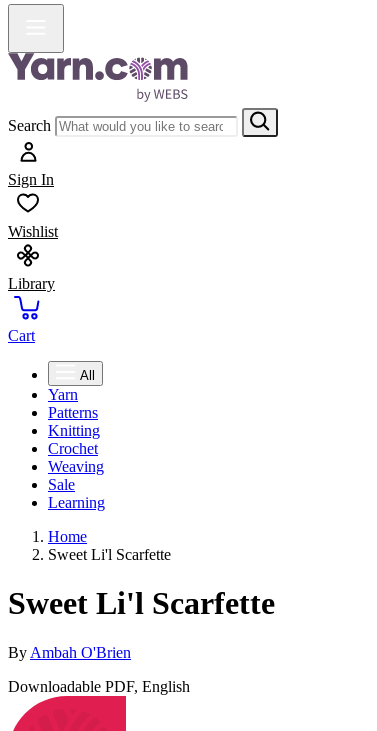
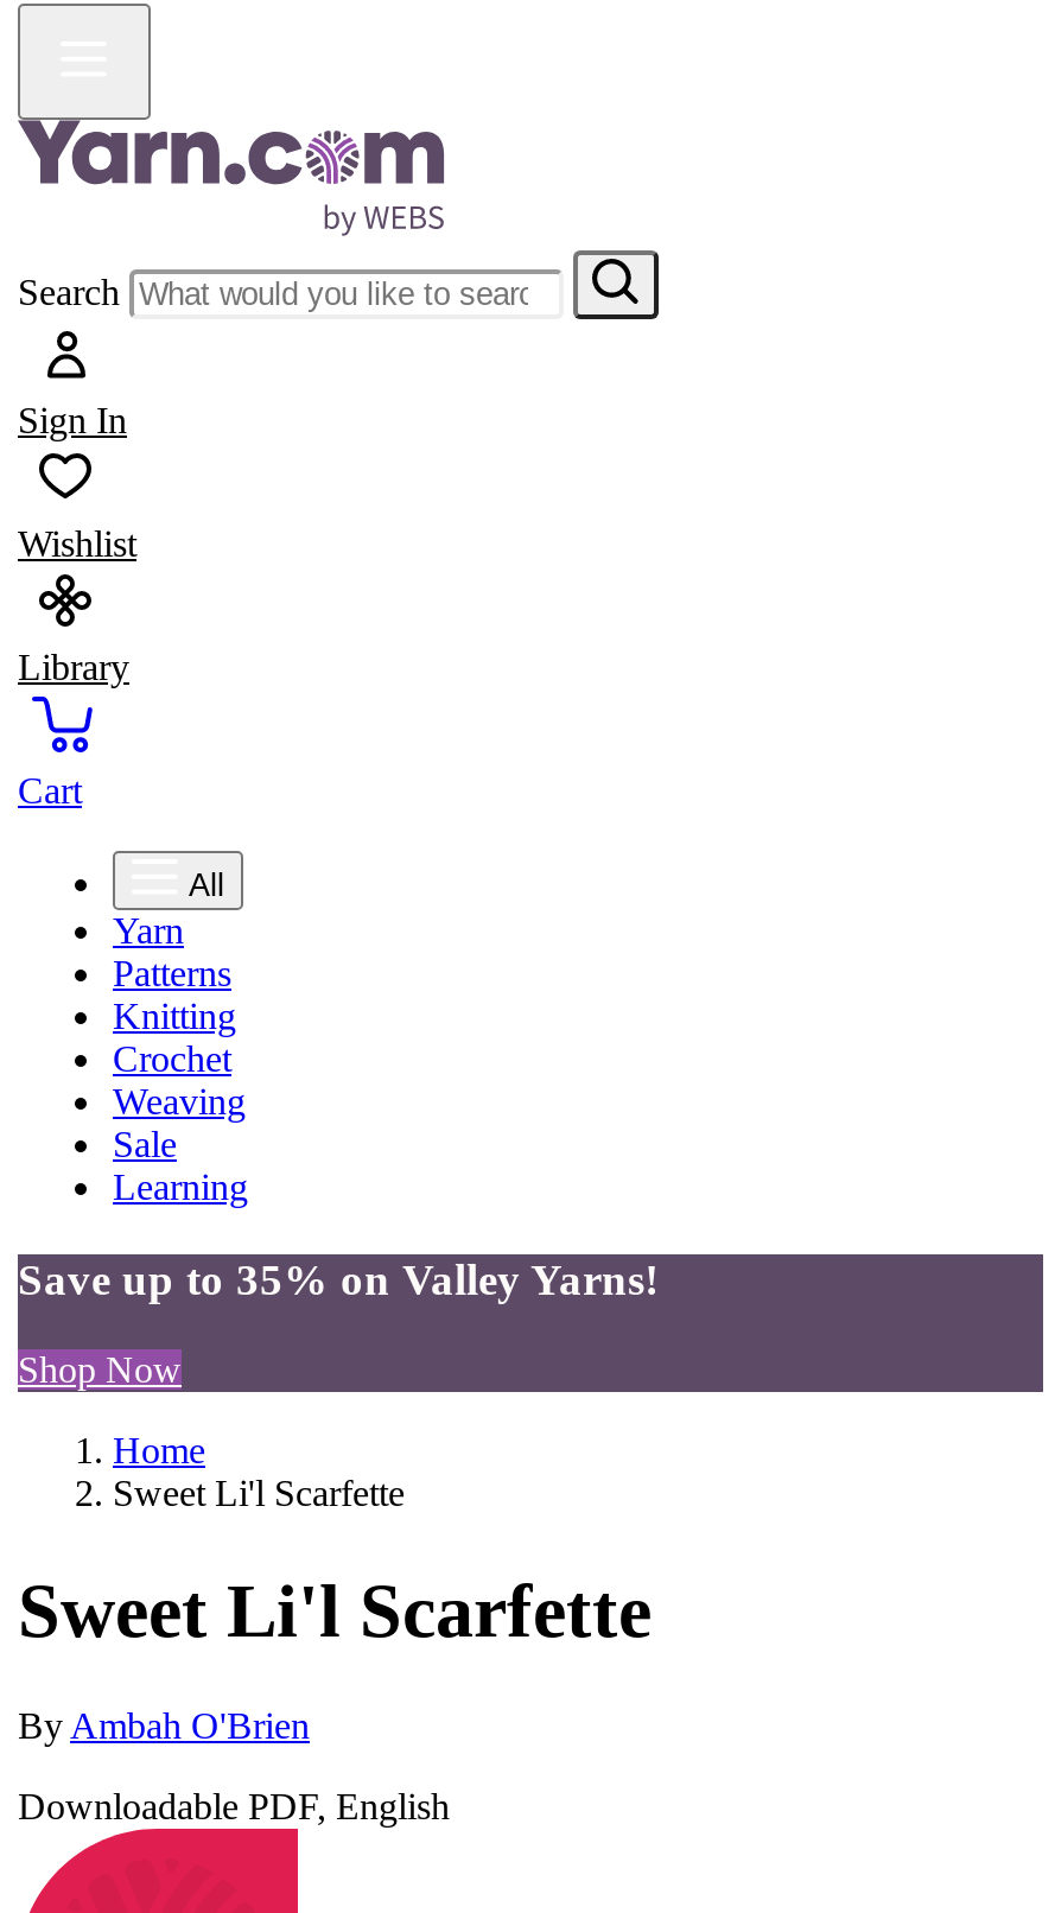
+ Save up to 35% on Valley Yarns!
+ Shop Now
